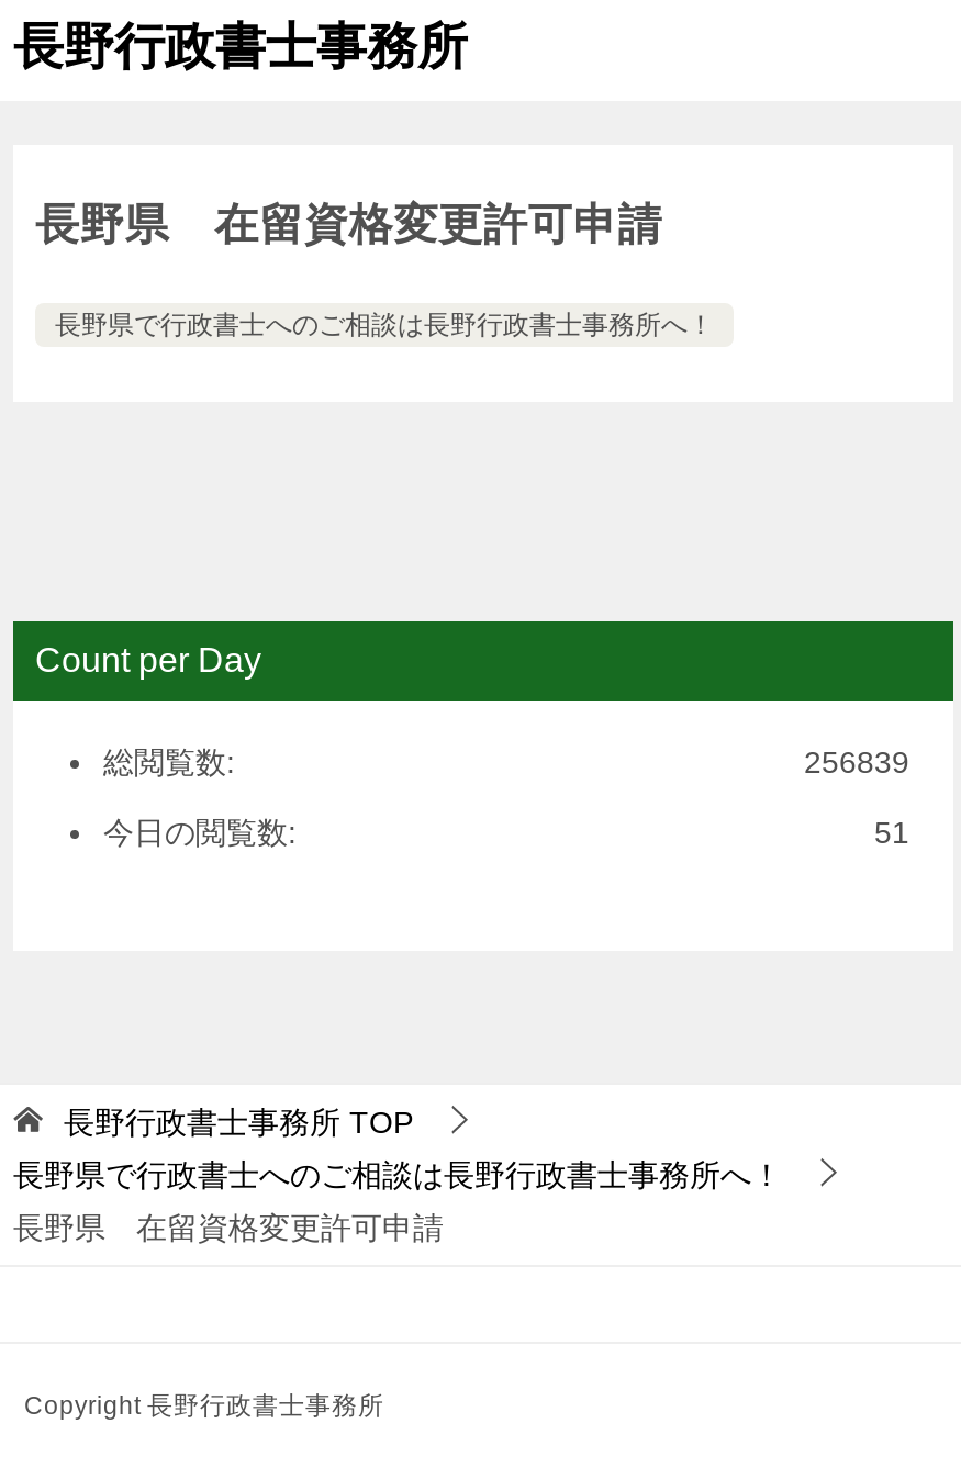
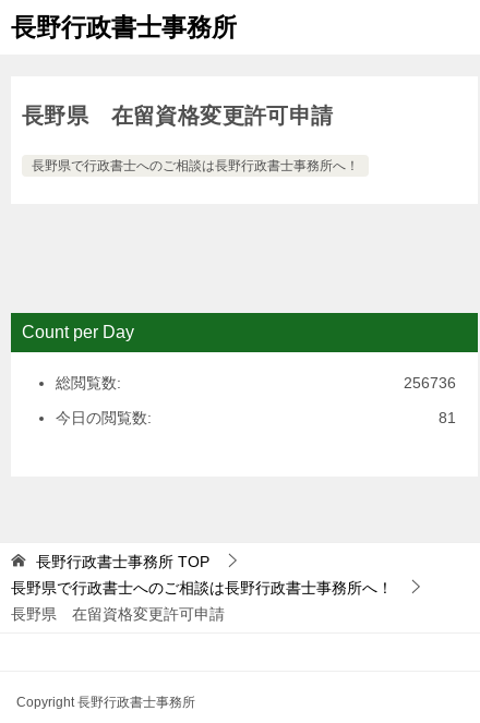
- 256839
+ 256736

- 51
+ 81
